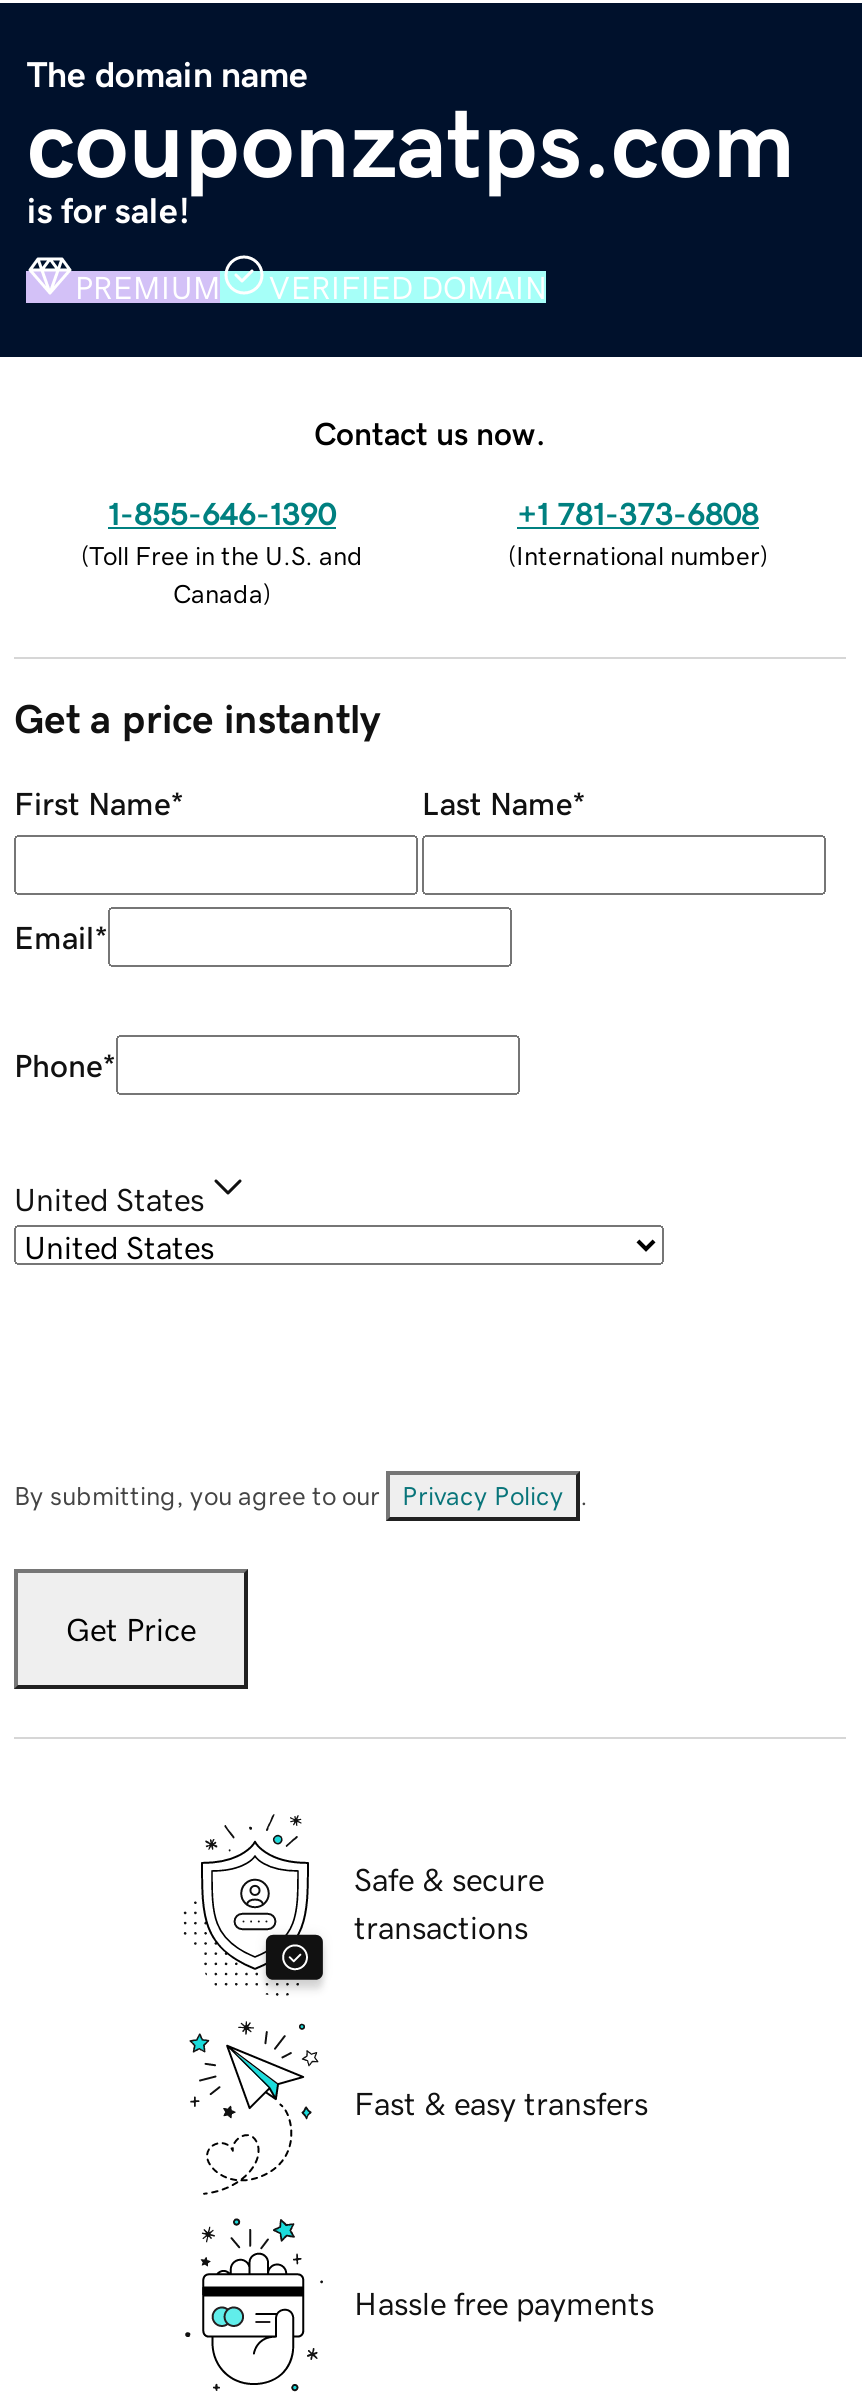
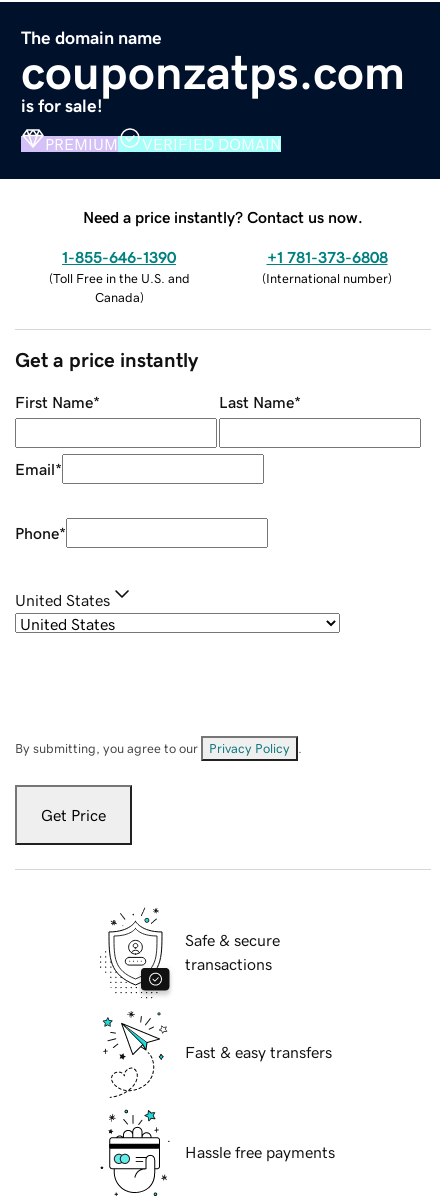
- Contact us now.
+ Need a price instantly? Contact us now.
